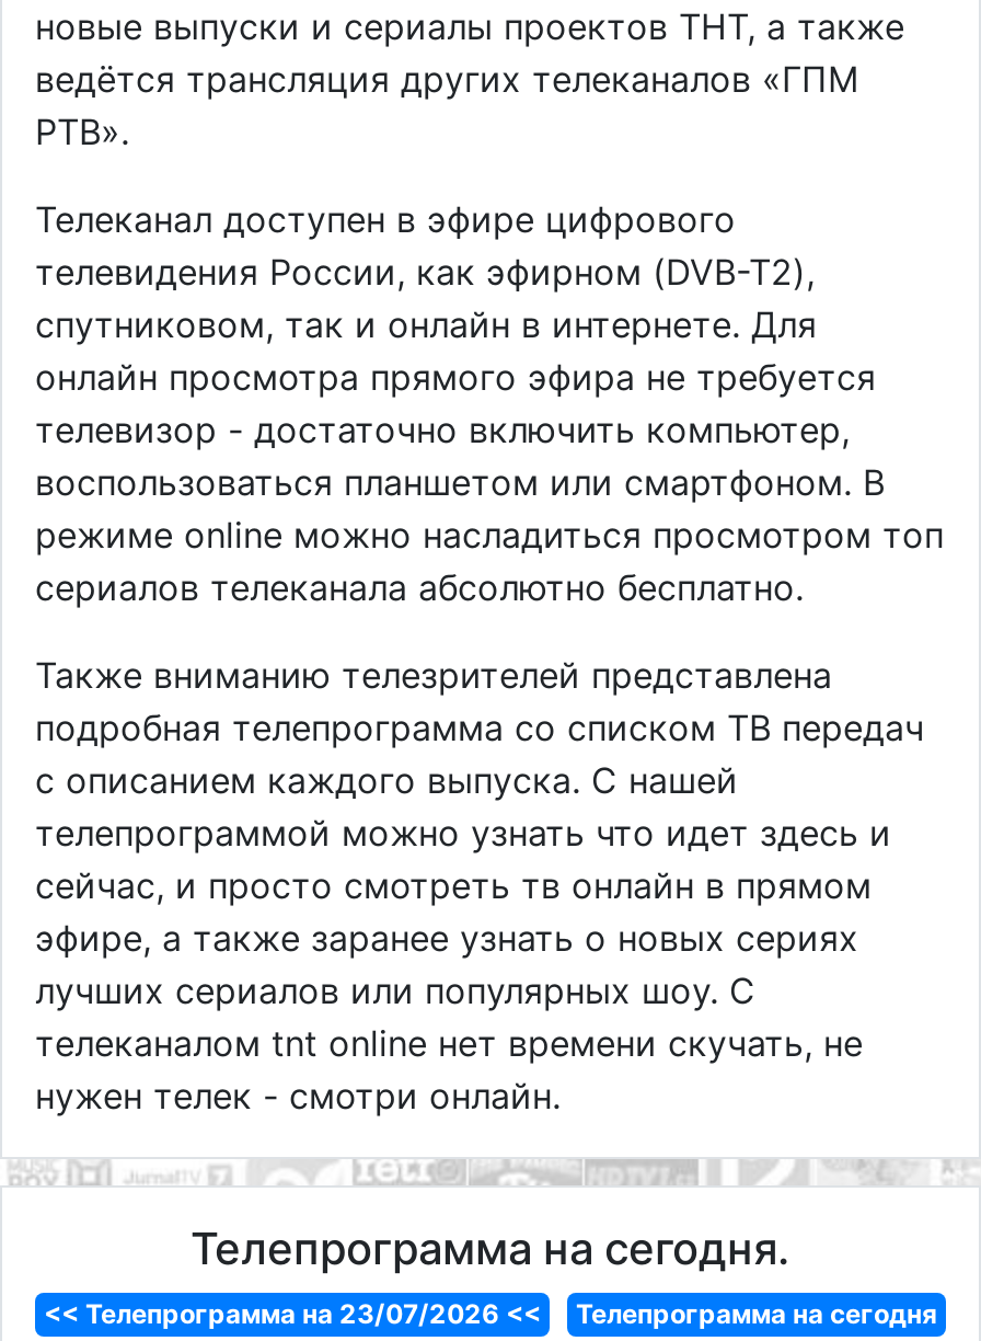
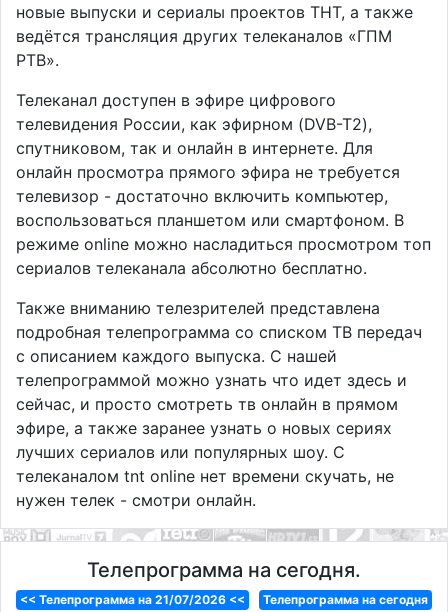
- << Телепрограмма на 23/07/2026 <<
+ << Телепрограмма на 21/07/2026 <<
